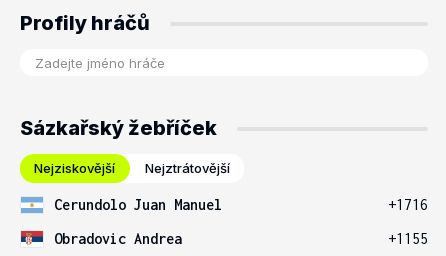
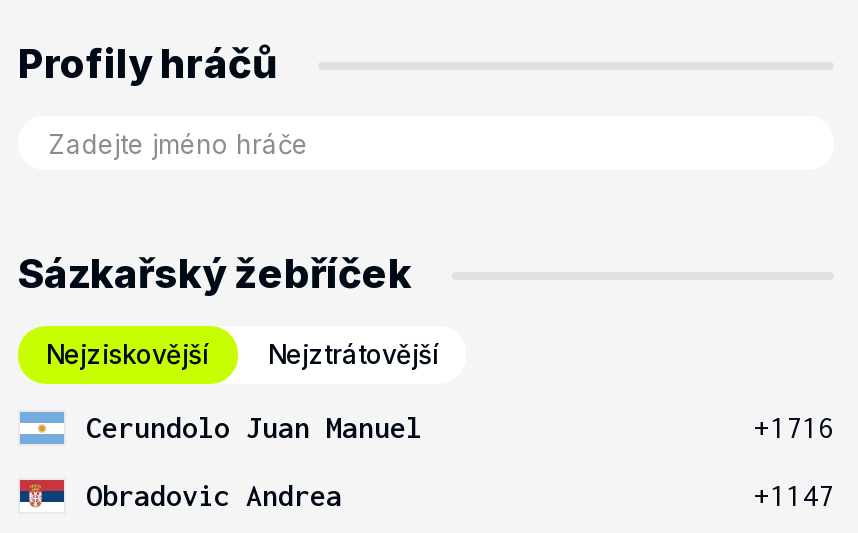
- +1155
+ +1147
